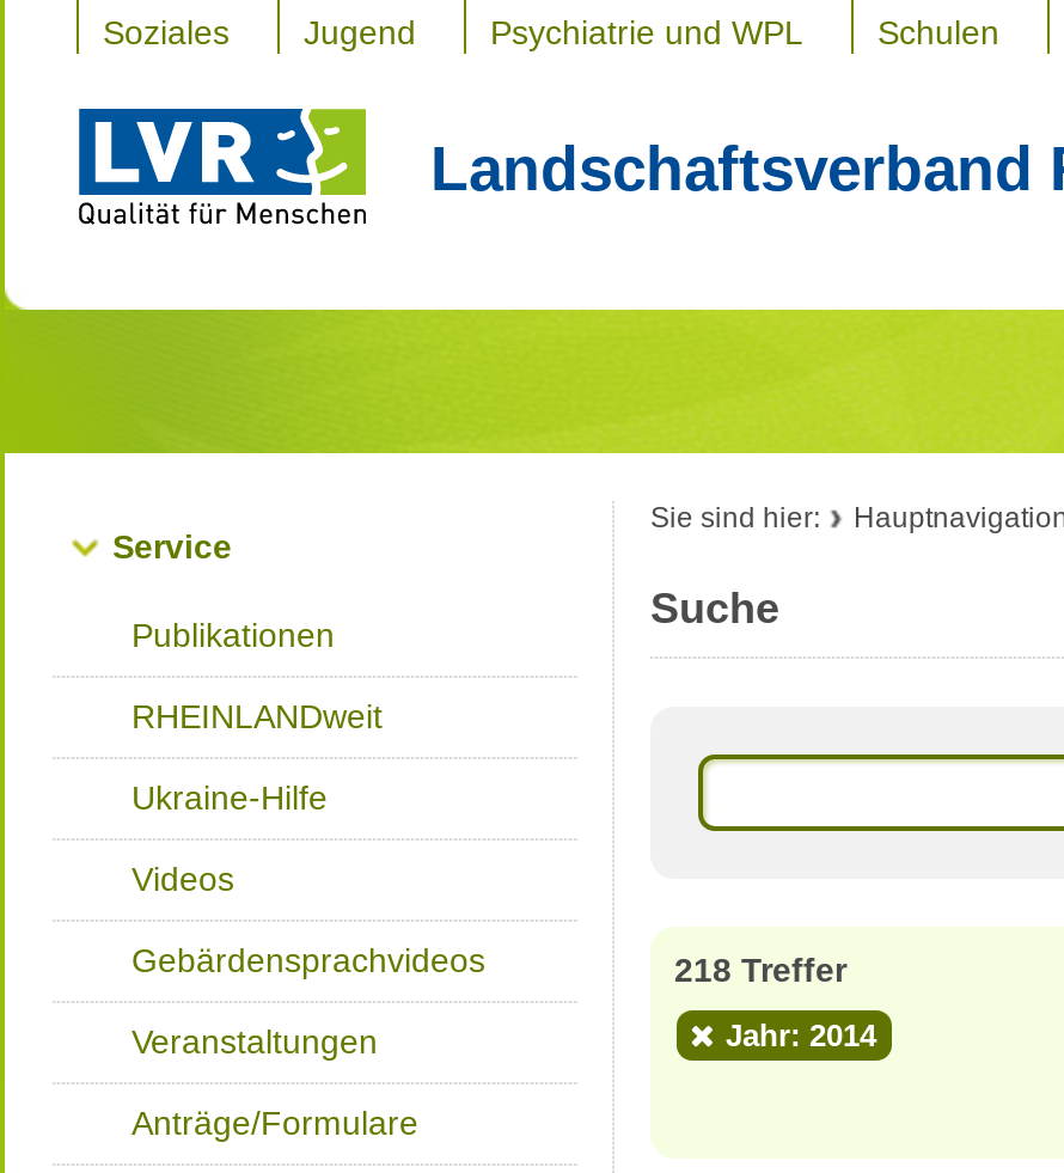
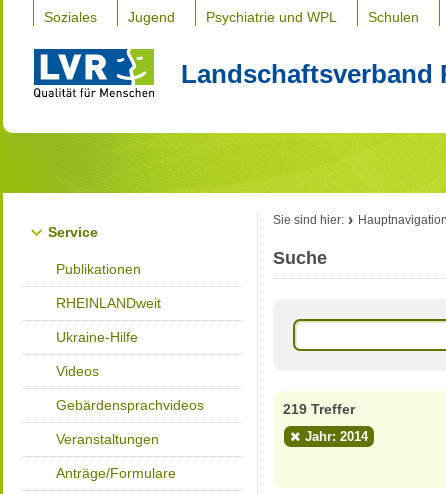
- 218 Treffer
+ 219 Treffer
